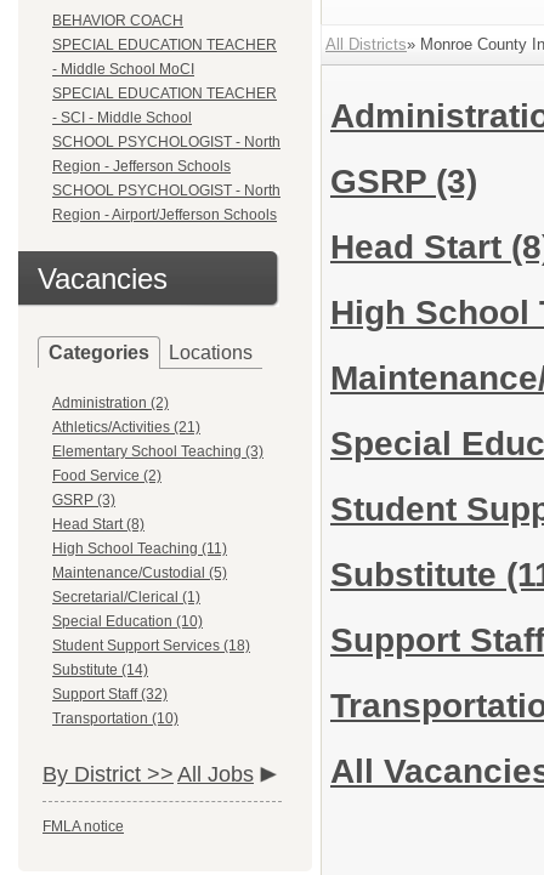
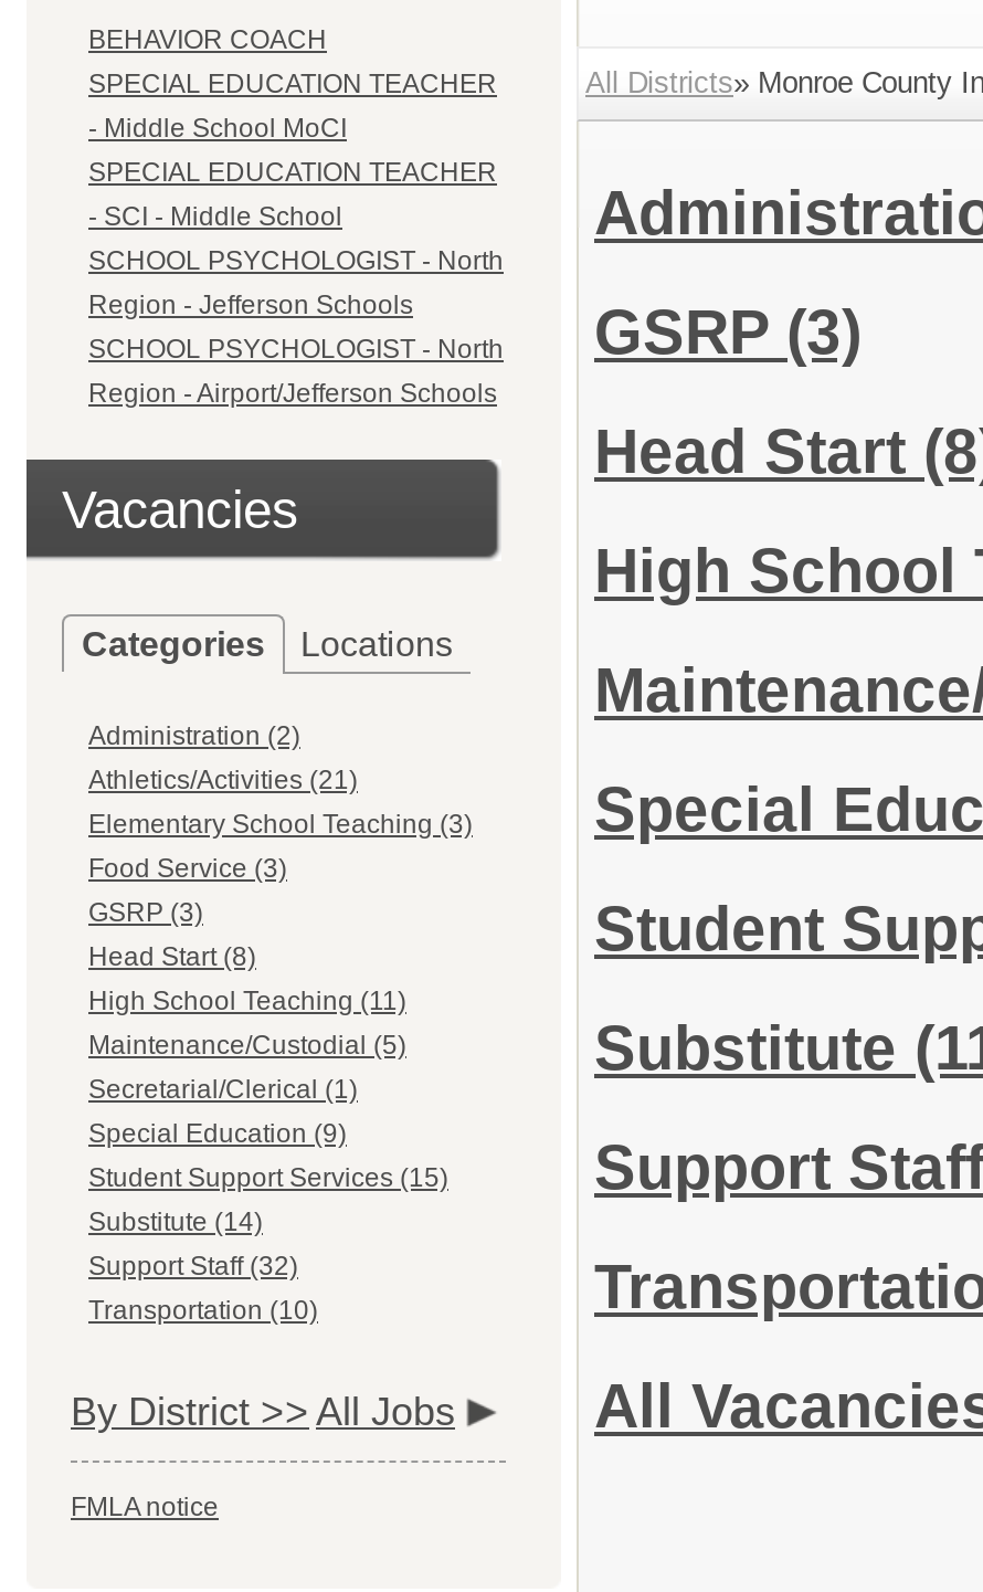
- Food Service (2)
+ Food Service (3)

- Special Education (10)
+ Special Education (9)

- Student Support Services (18)
+ Student Support Services (15)
